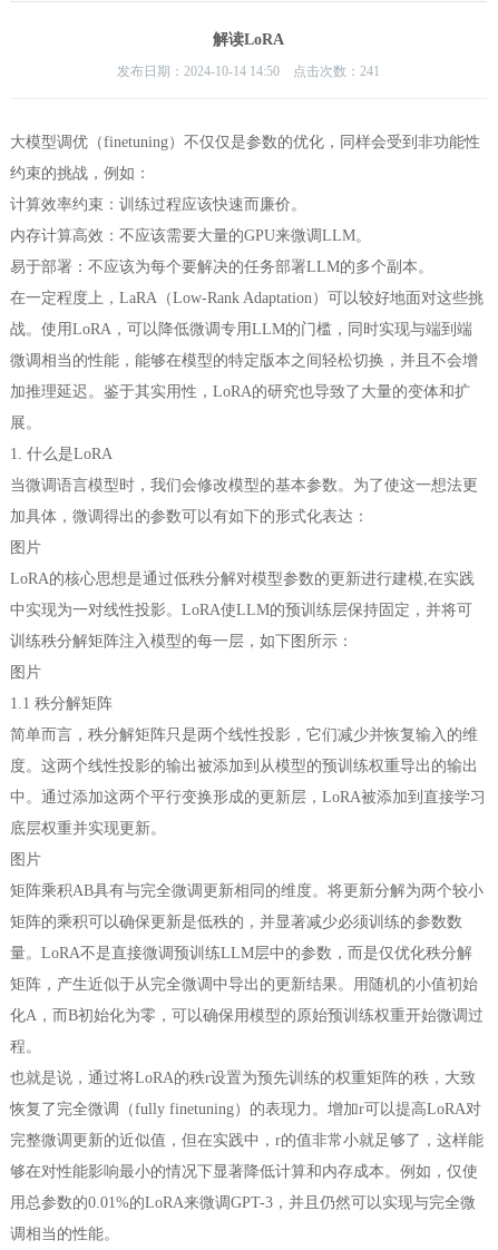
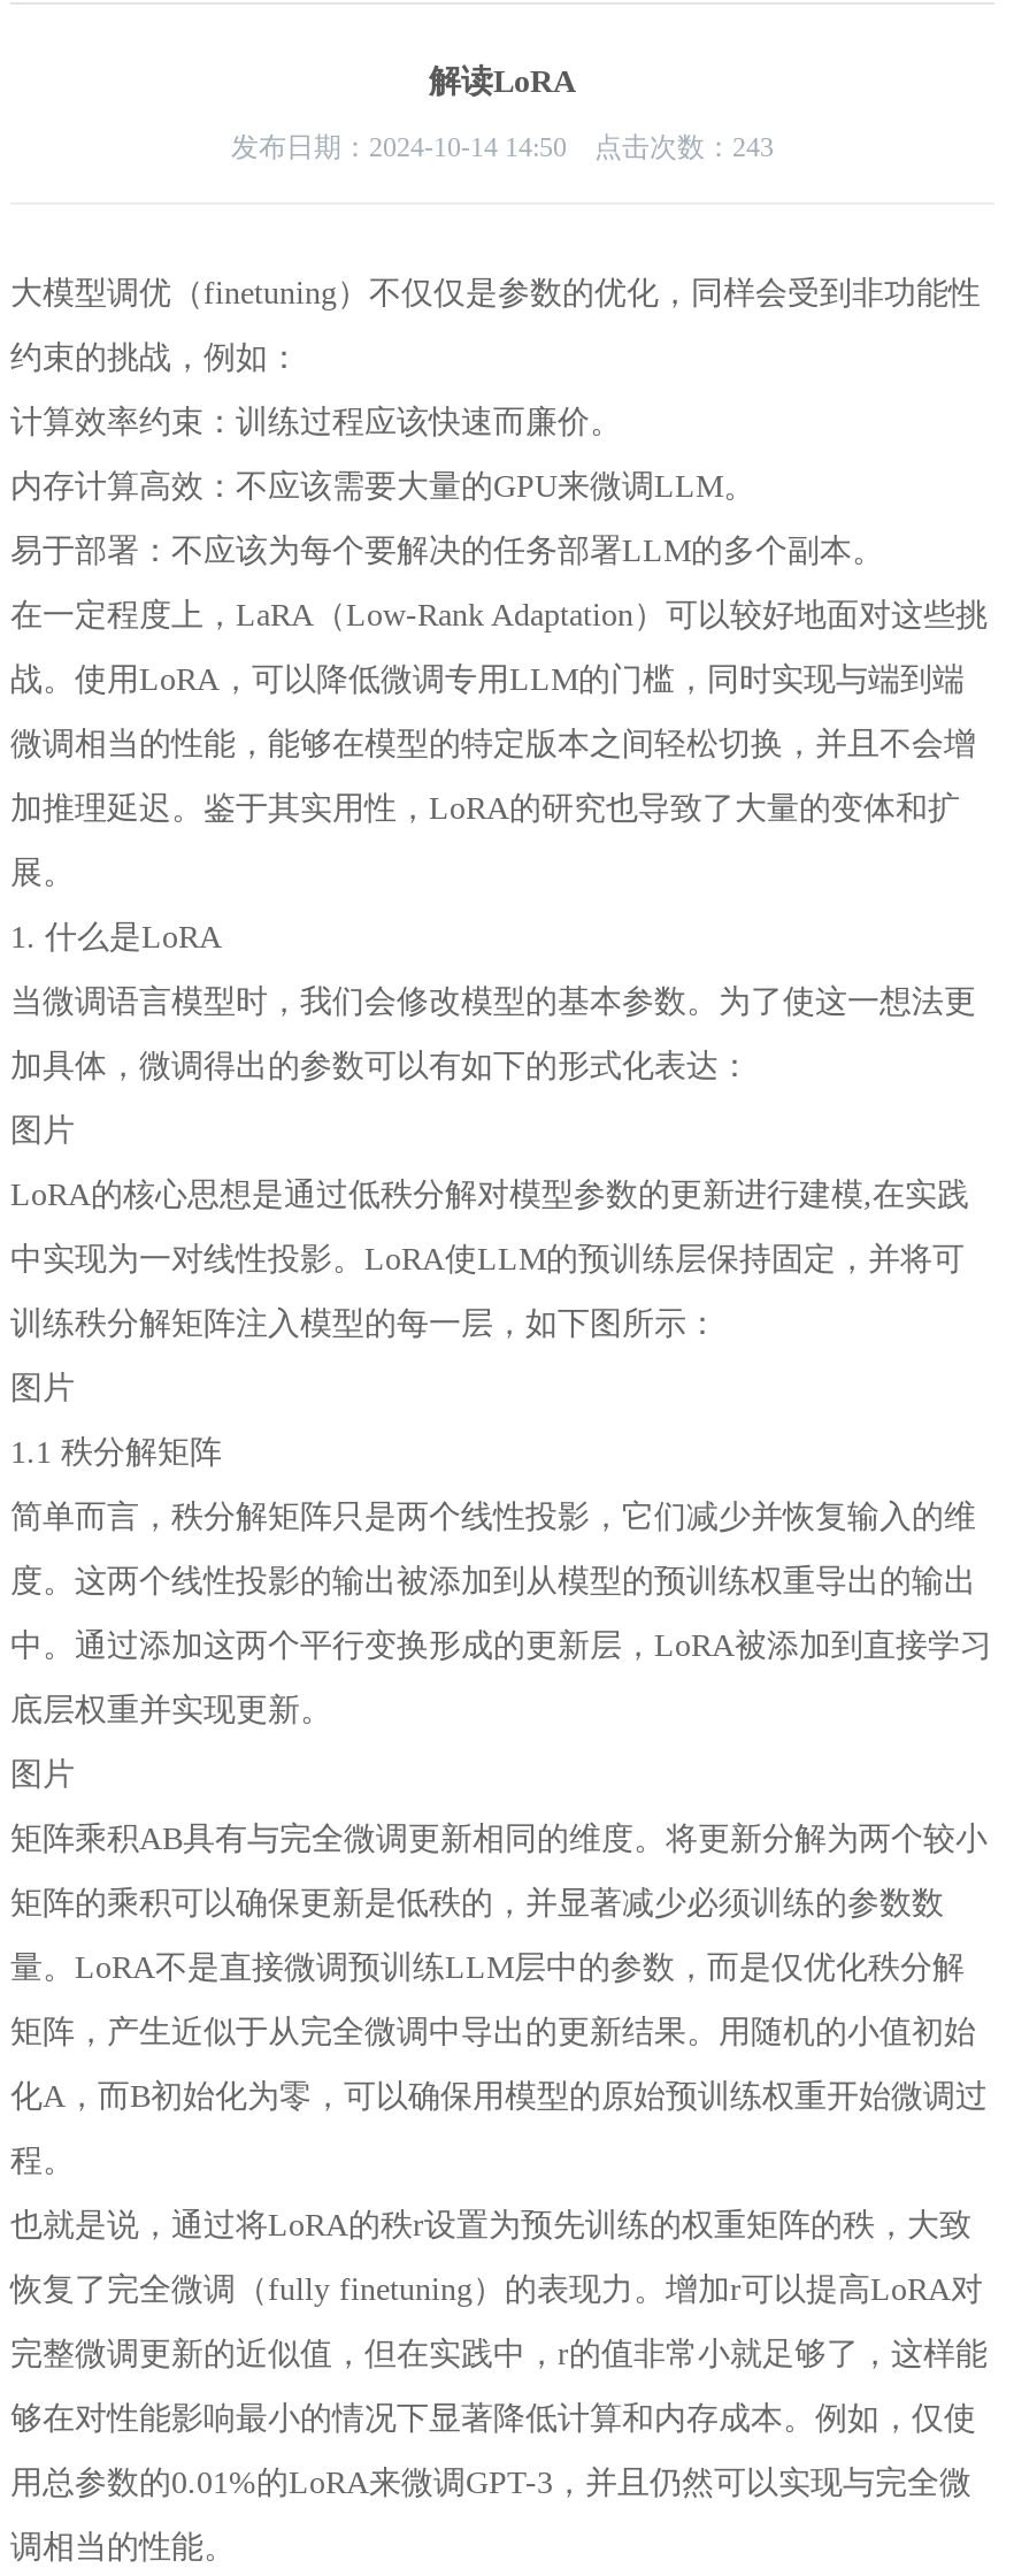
- 发布日期：2024-10-14 14:50 点击次数：241
+ 发布日期：2024-10-14 14:50 点击次数：243
